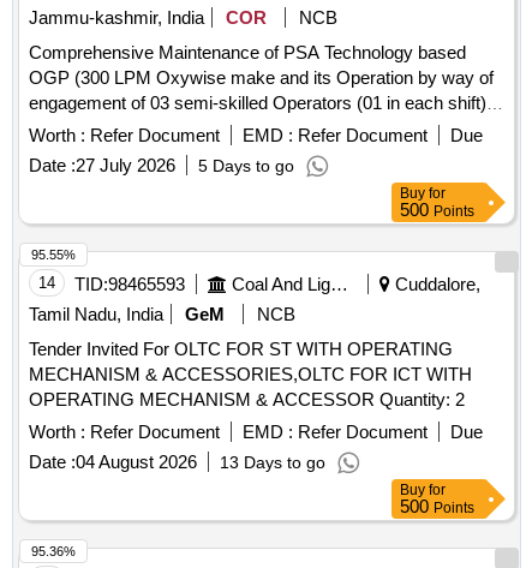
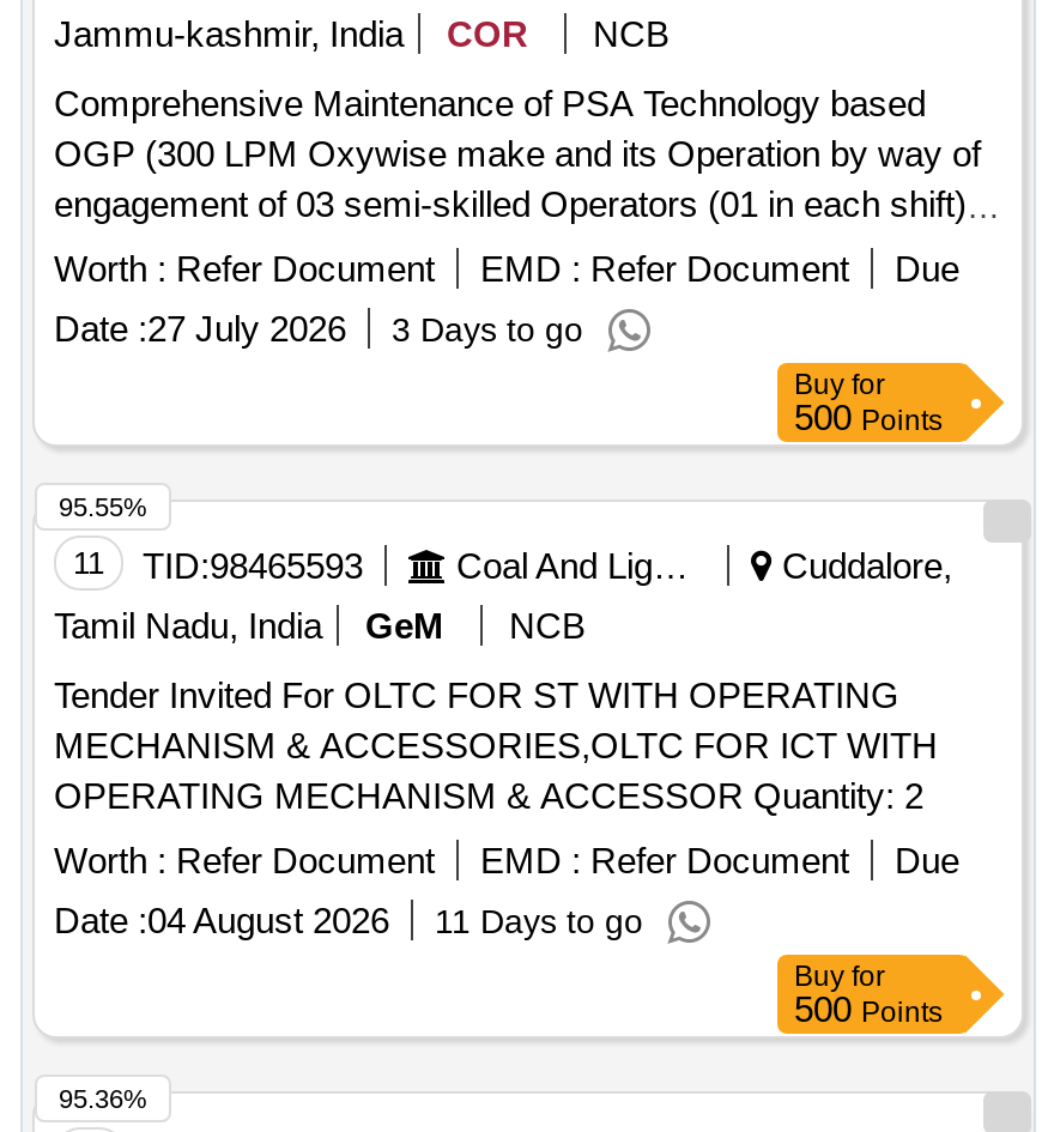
- Date : 27 July 2026 5 Days to go
+ Date : 27 July 2026 3 Days to go

- 14 TID:98465593
+ 11 TID:98465593

- Date : 04 August 2026 13 Days to go
+ Date : 04 August 2026 11 Days to go
